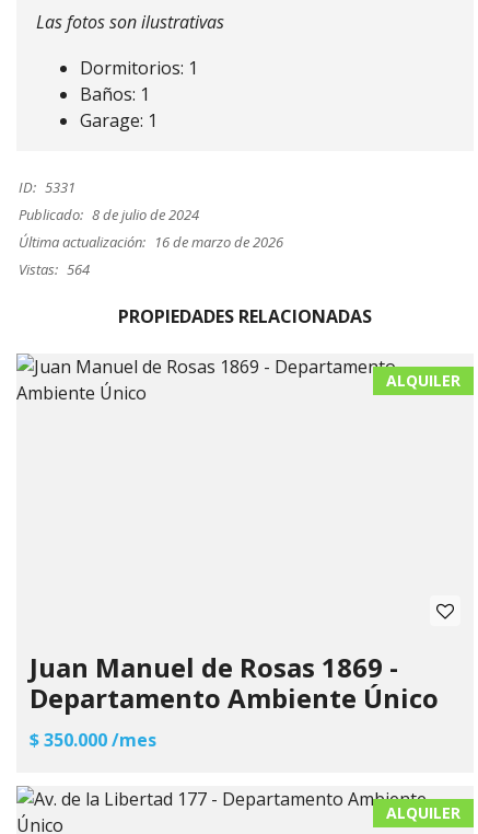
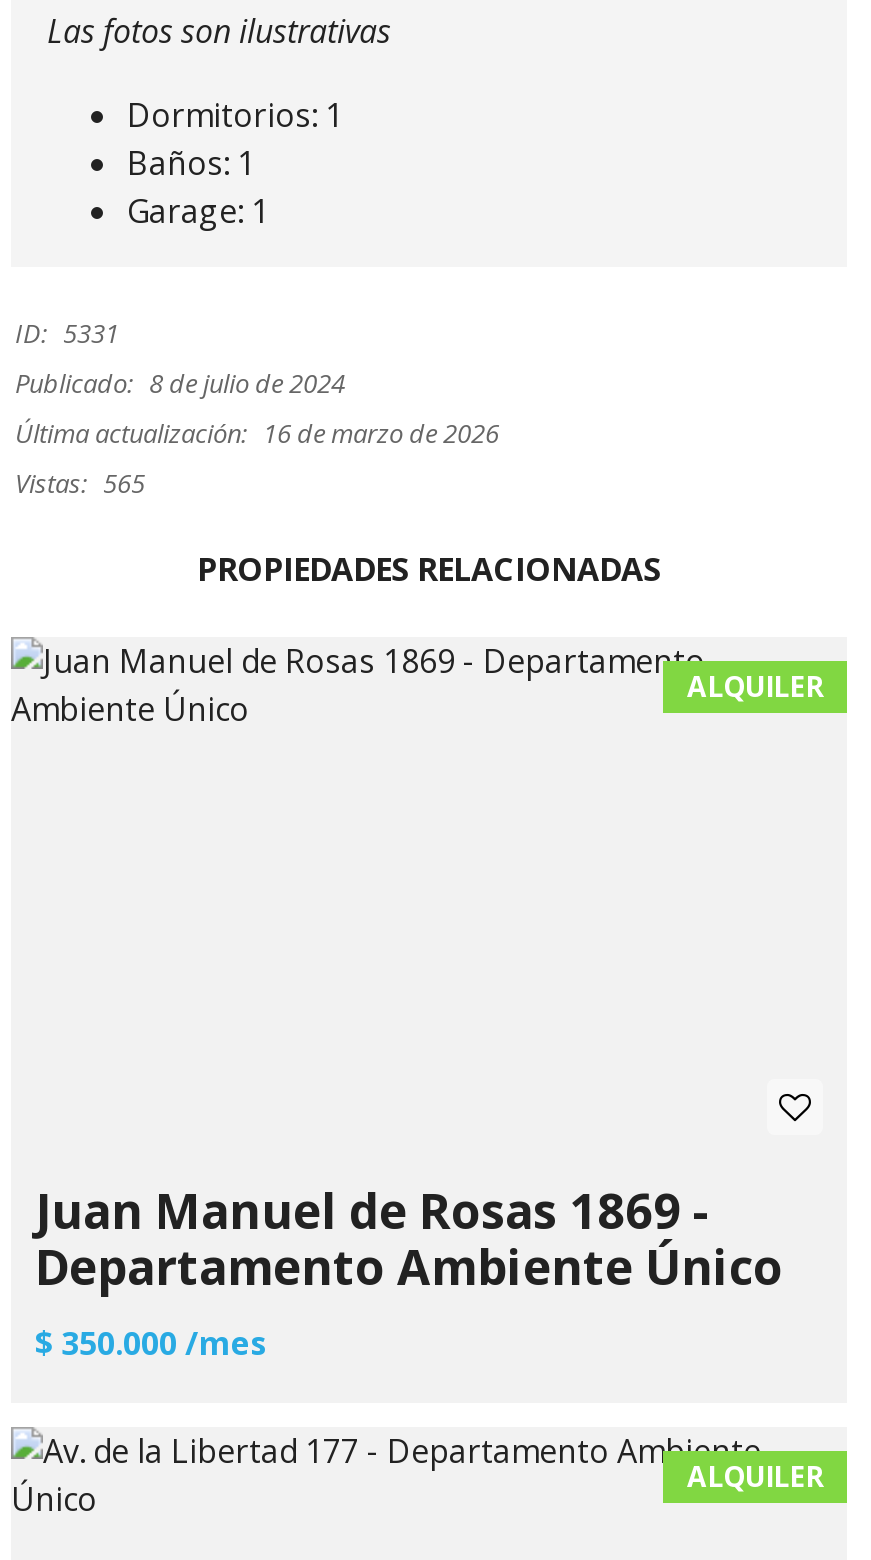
- Vistas: 564
+ Vistas: 565
